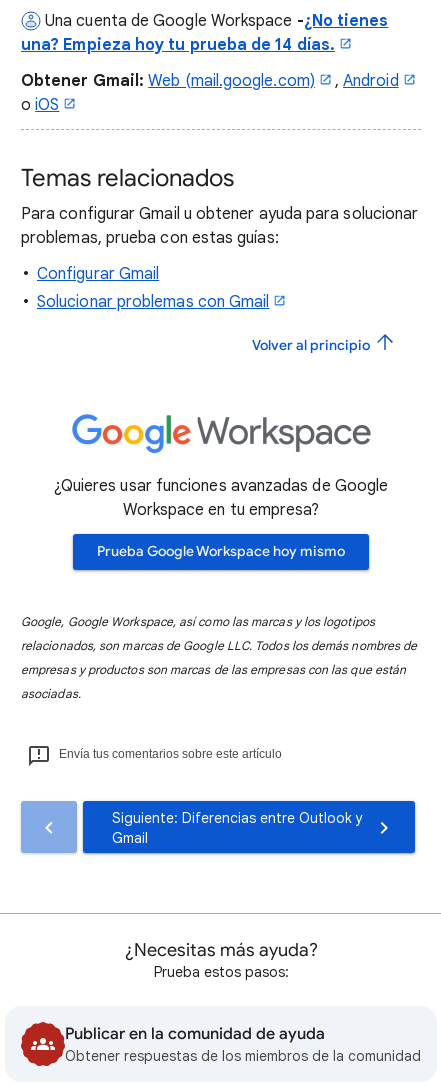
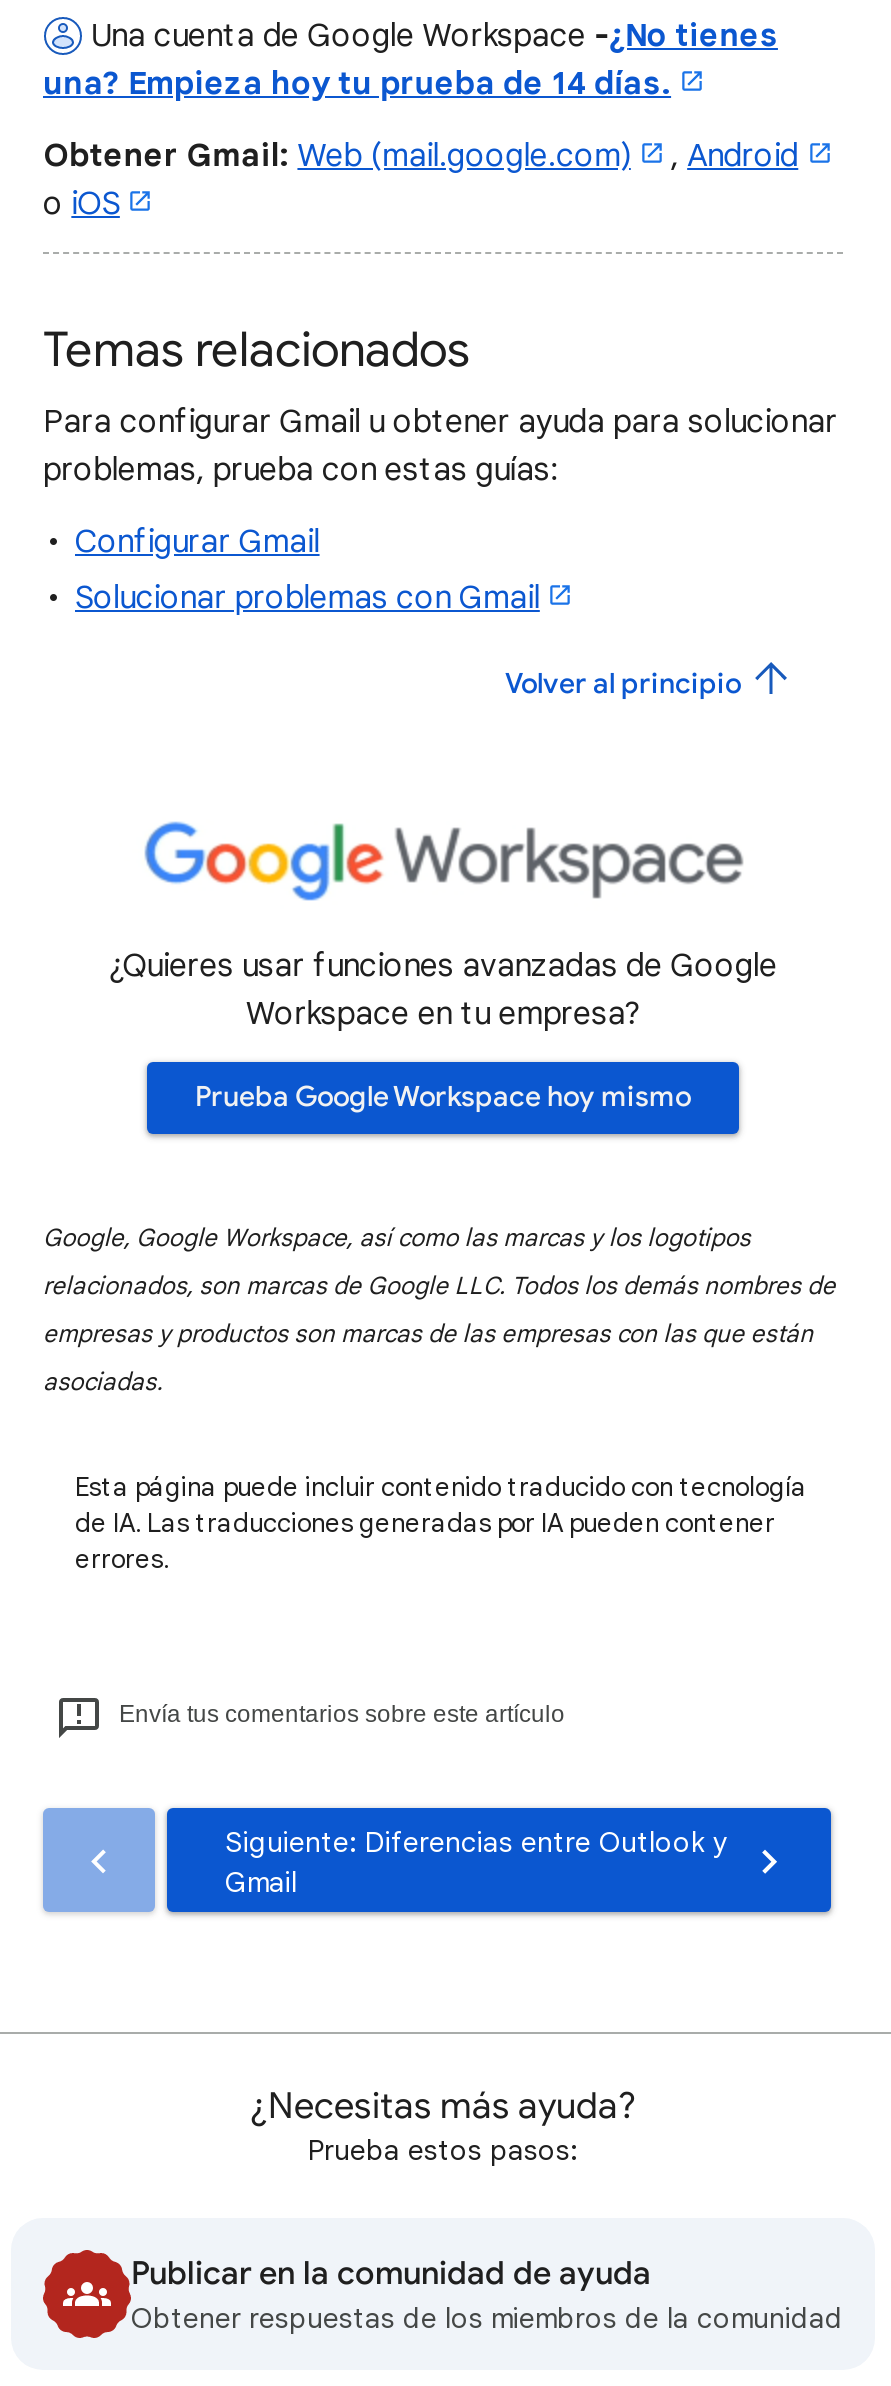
+ Esta página puede incluir contenido traducido con tecnología
+ de IA. Las traducciones generadas por IA pueden contener
+ errores.
